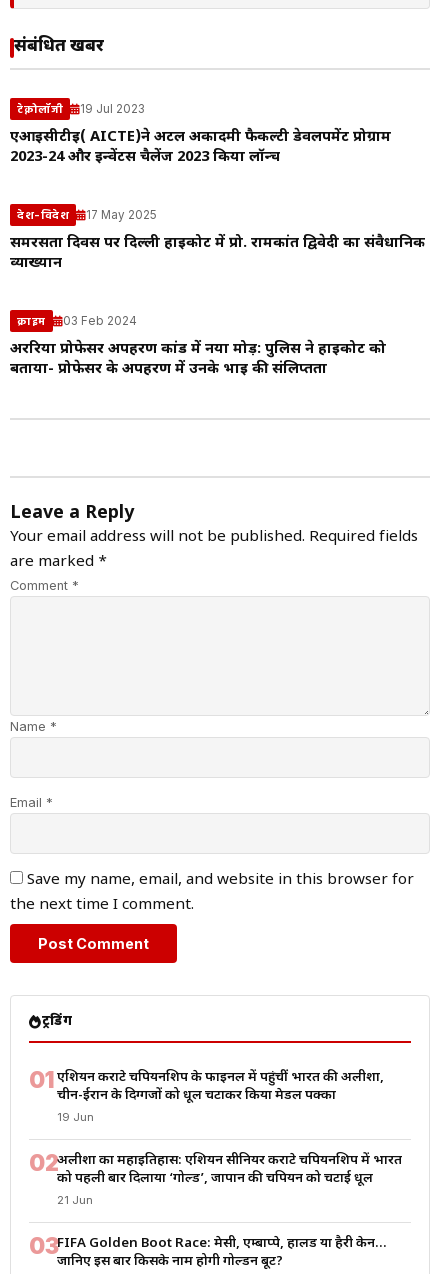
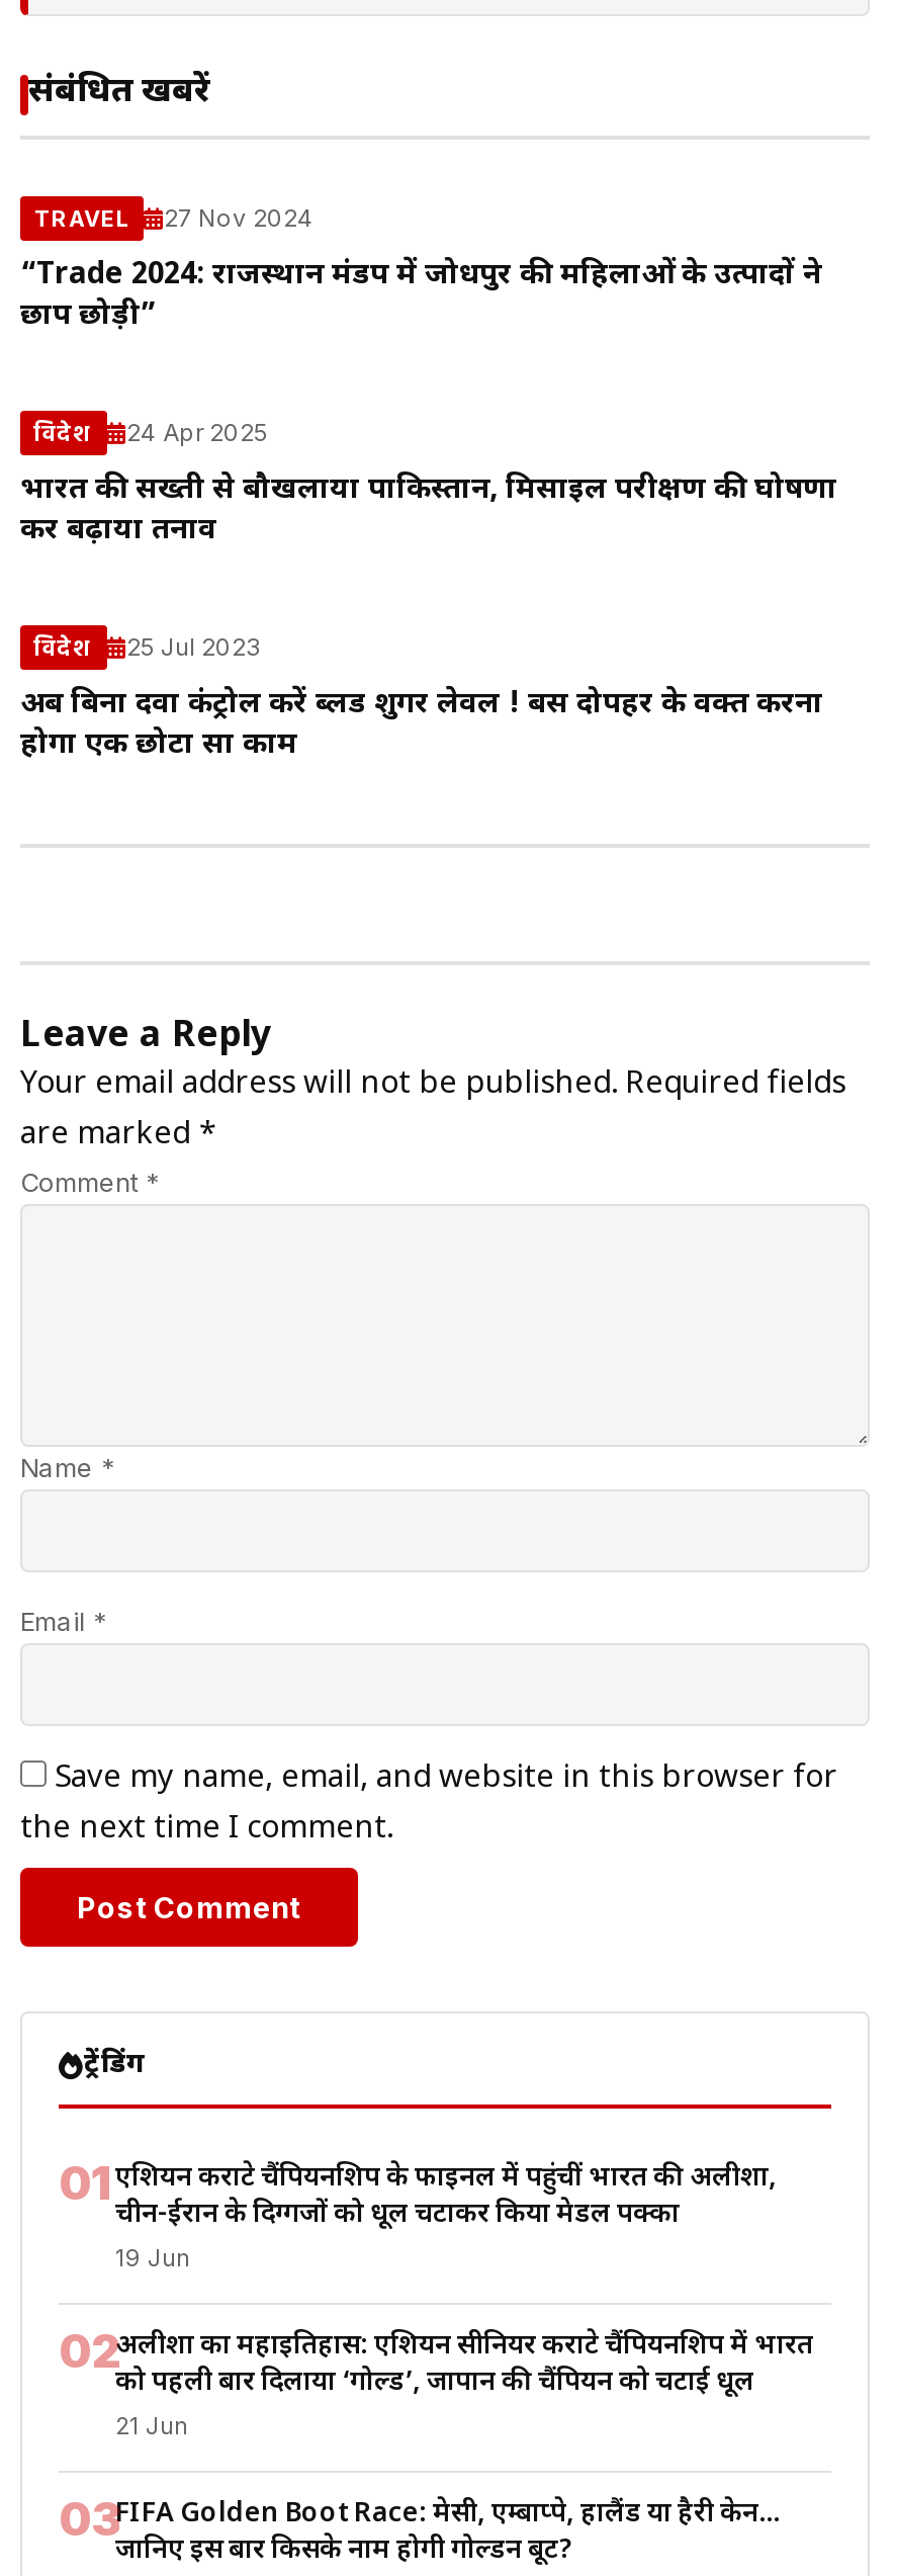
- टेक्नोलॉजी
- 19 Jul 2023
+ TRAVEL
+ 27 Nov 2024

- एआईसीटीई( AICTE)ने अटल अकादमी फैकल्टी डेवलपमेंट प्रोग्राम
- 2023-24 और इन्वेंटर्स चैलेंज 2023 किया लॉन्च
+ “Trade 2024: राजस्थान मंडप में जोधपुर की महिलाओं के उत्पादों ने
+ छाप छोड़ी”

- देश-विदेश
- 17 May 2025
+ विदेश
+ 24 Apr 2025

- समरसता दिवस पर दिल्ली हाईकोर्ट में प्रो. रामकांत द्विवेदी का संवैधानिक
- व्याख्यान
+ भारत की सख्ती से बौखलाया पाकिस्तान, मिसाइल परीक्षण की घोषणा
+ कर बढ़ाया तनाव

- क्राइम
- 03 Feb 2024
+ विदेश
+ 25 Jul 2023

- अररिया प्रोफेसर अपहरण कांड में नया मोड़: पुलिस ने हाईकोर्ट को
- बताया- प्रोफेसर के अपहरण में उनके भाई की संलिप्तता
+ अब बिना दवा कंट्रोल करें ब्लड शुगर लेवल ! बस दोपहर के वक्त करना
+ होगा एक छोटा सा काम
